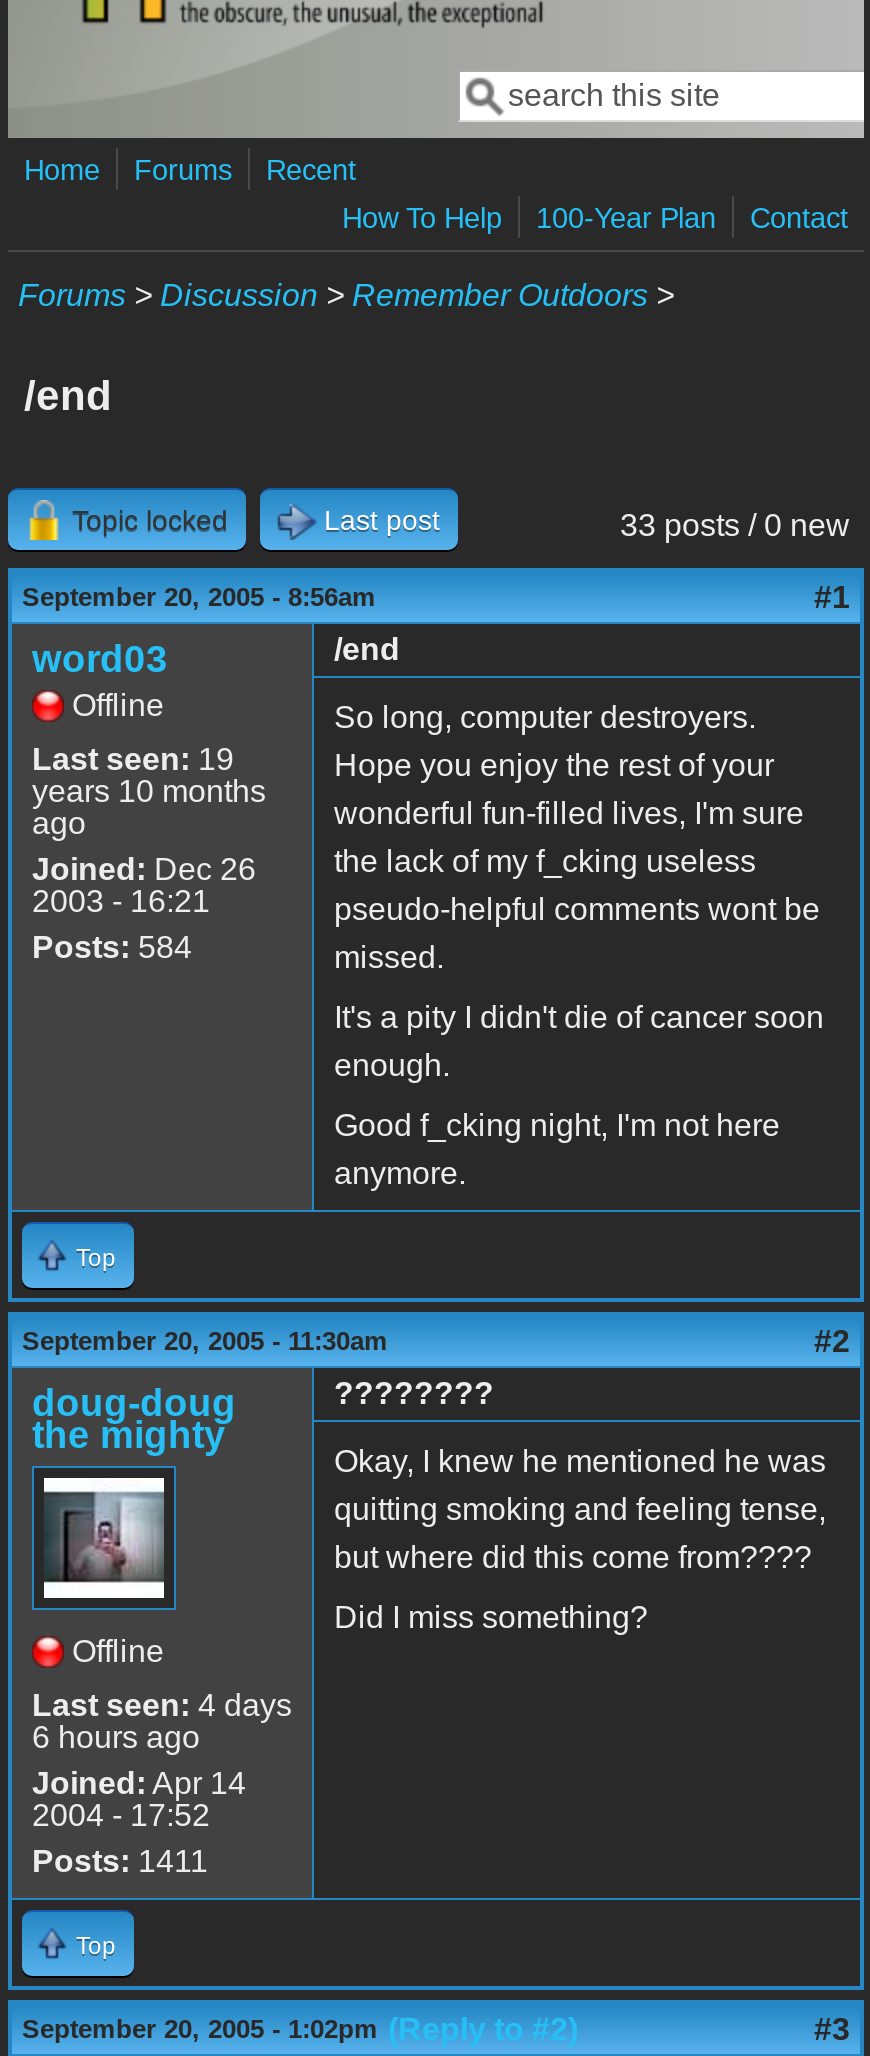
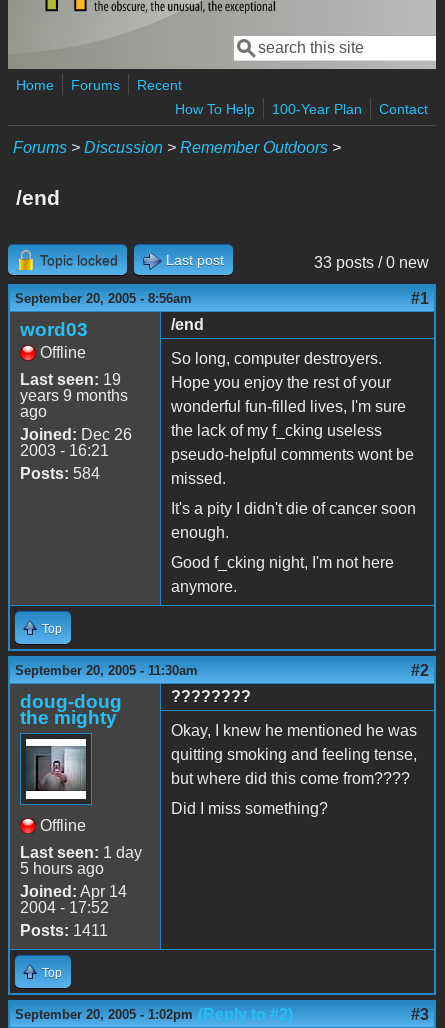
- years 10 months
+ years 9 months

- Last seen: 4 days
+ Last seen: 1 day

- 6 hours ago
+ 5 hours ago
